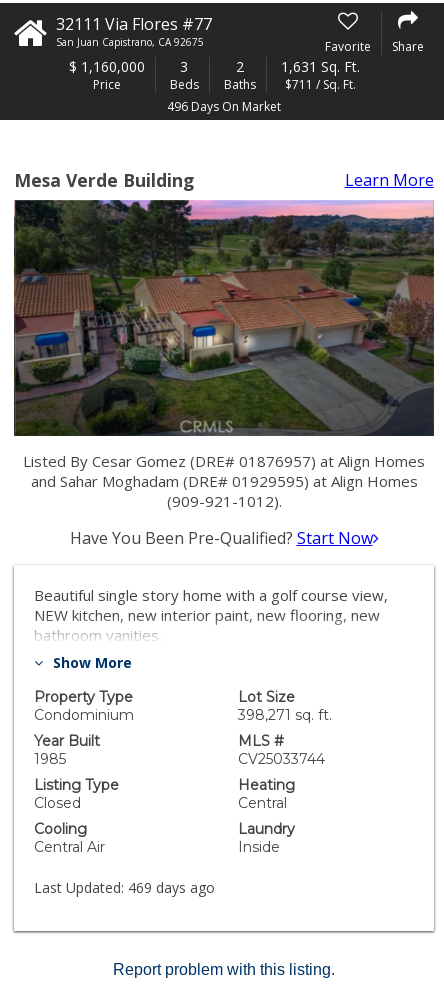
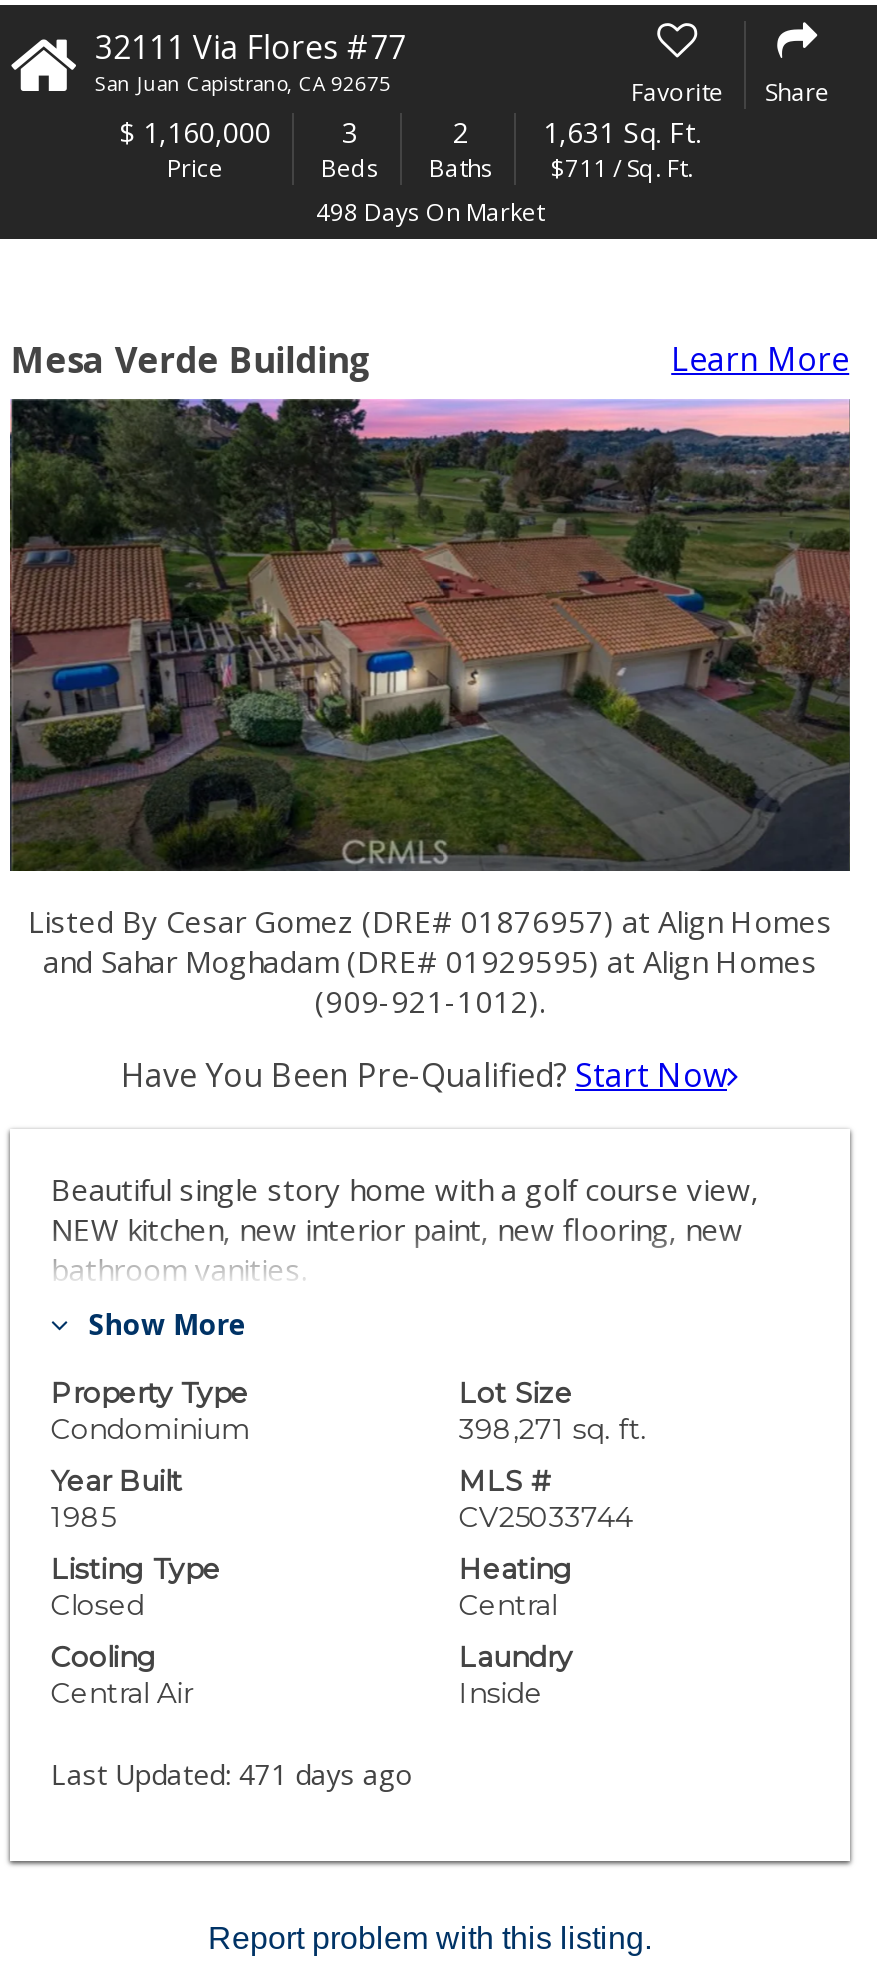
- 496 Days On Market
+ 498 Days On Market

- Last Updated: 469 days ago
+ Last Updated: 471 days ago
